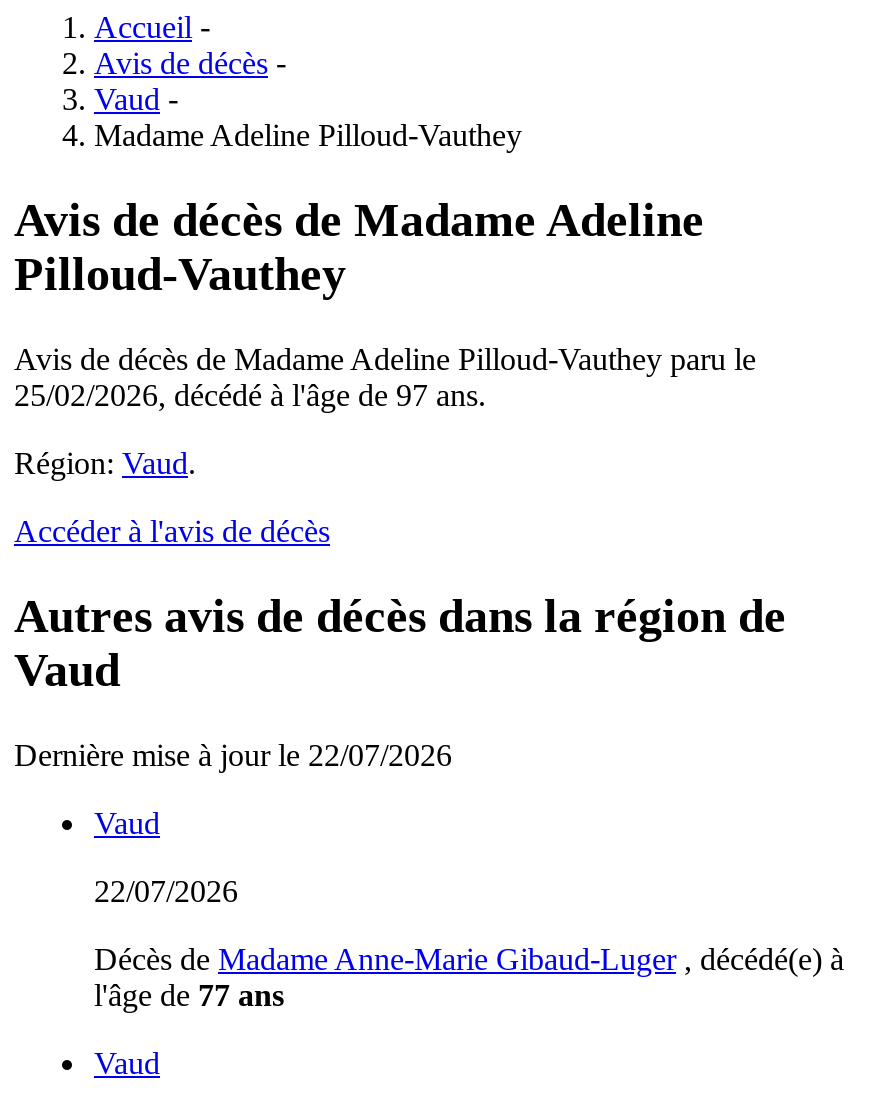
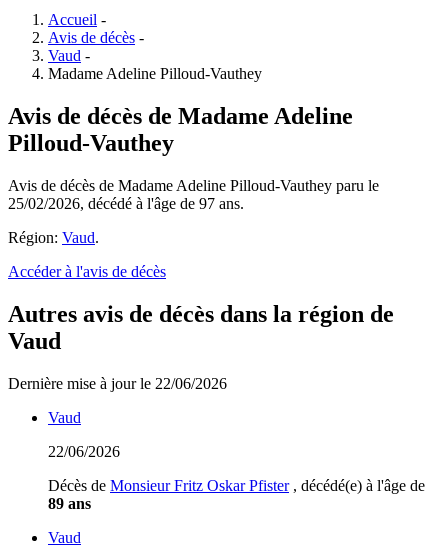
- Dernière mise à jour le 22/07/2026
+ Dernière mise à jour le 22/06/2026

- 22/07/2026
+ 22/06/2026

- Décès de Madame Anne-Marie Gibaud-Luger, décédé(e) à
- l'âge de 77 ans
+ Décès de Monsieur Fritz Oskar Pfister, décédé(e) à l'âge de
+ 89 ans
